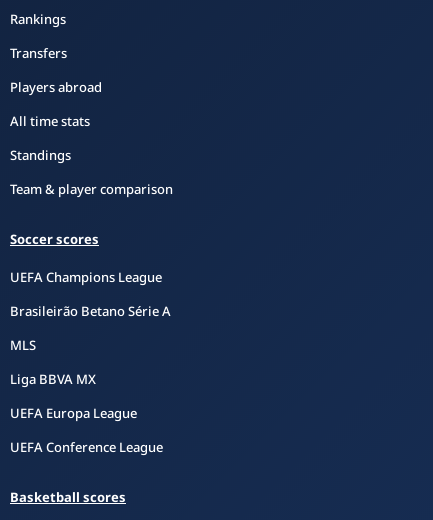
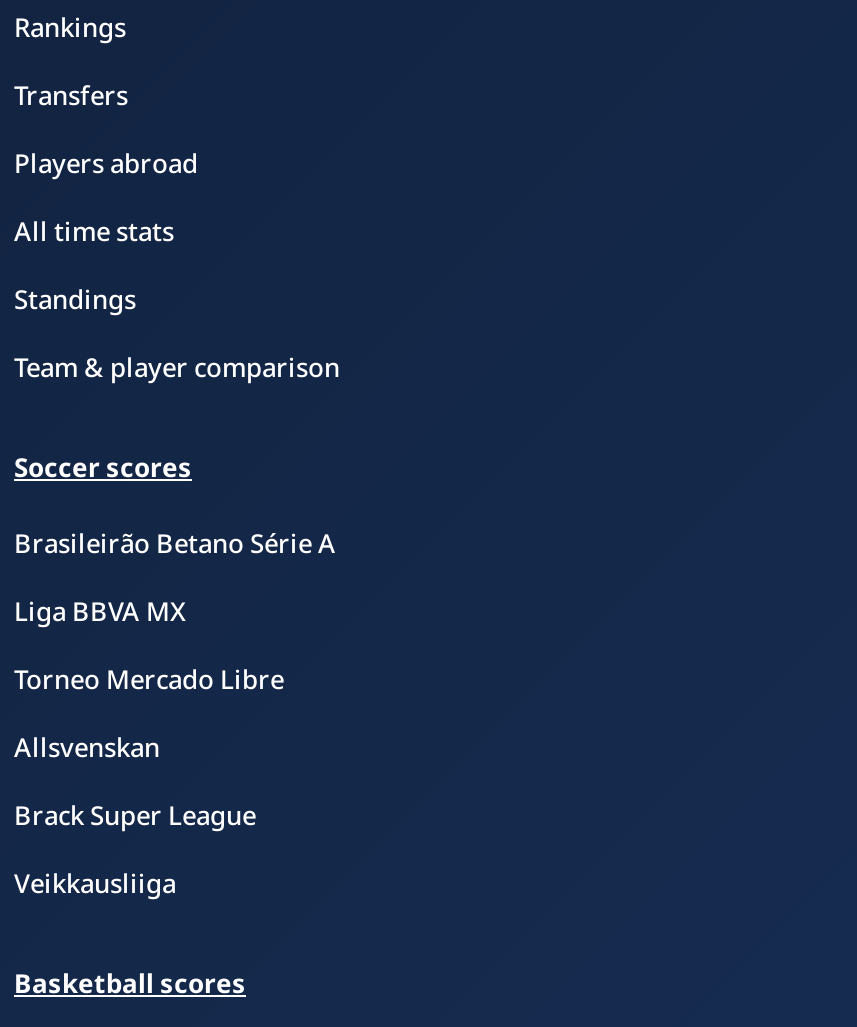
- UEFA Champions League

moved up: Brasileirão Betano Série A

- MLS

moved up: Liga BBVA MX

- UEFA Europa League
- UEFA Conference League
+ Torneo Mercado Libre
+ Allsvenskan
+ Brack Super League
+ Veikkausliiga
